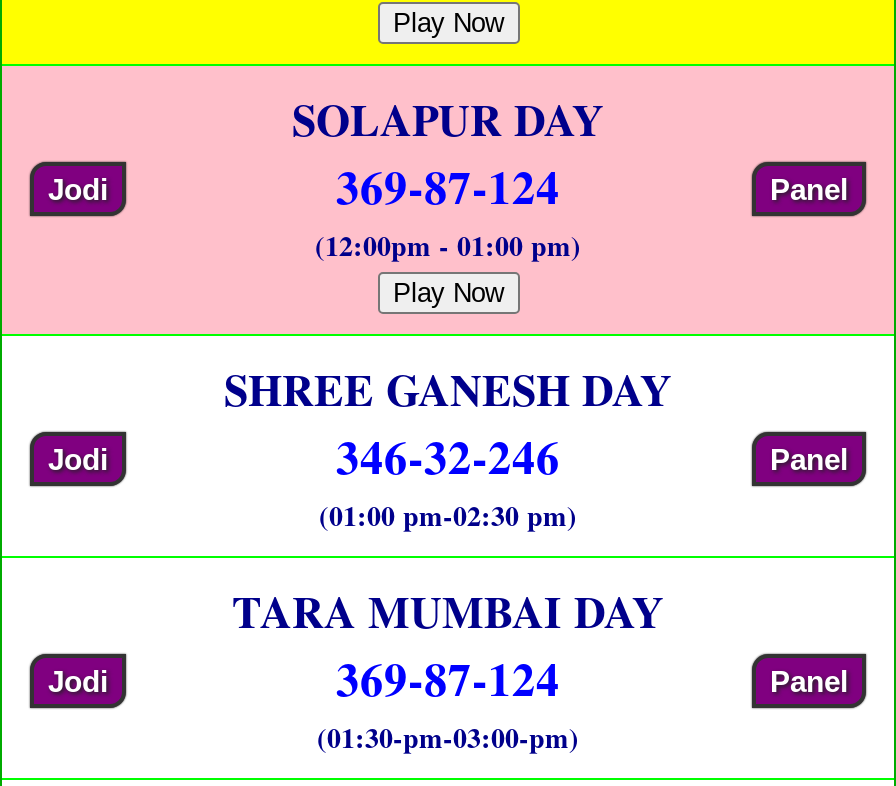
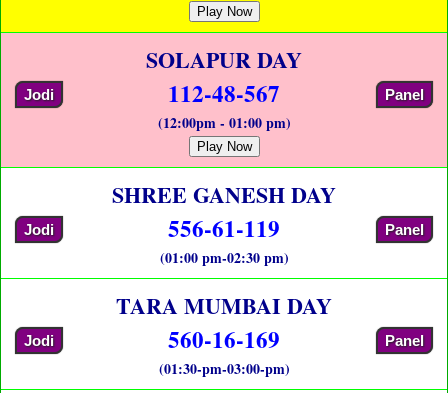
- 369-87-124
+ 112-48-567

- 346-32-246
+ 556-61-119

- 369-87-124
+ 560-16-169
